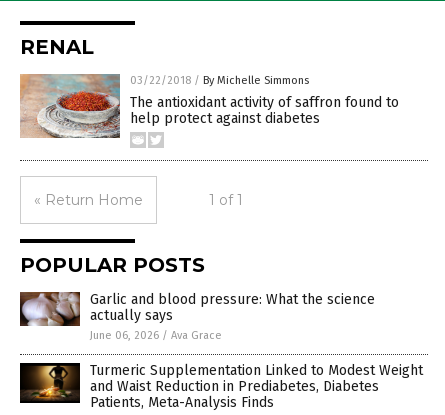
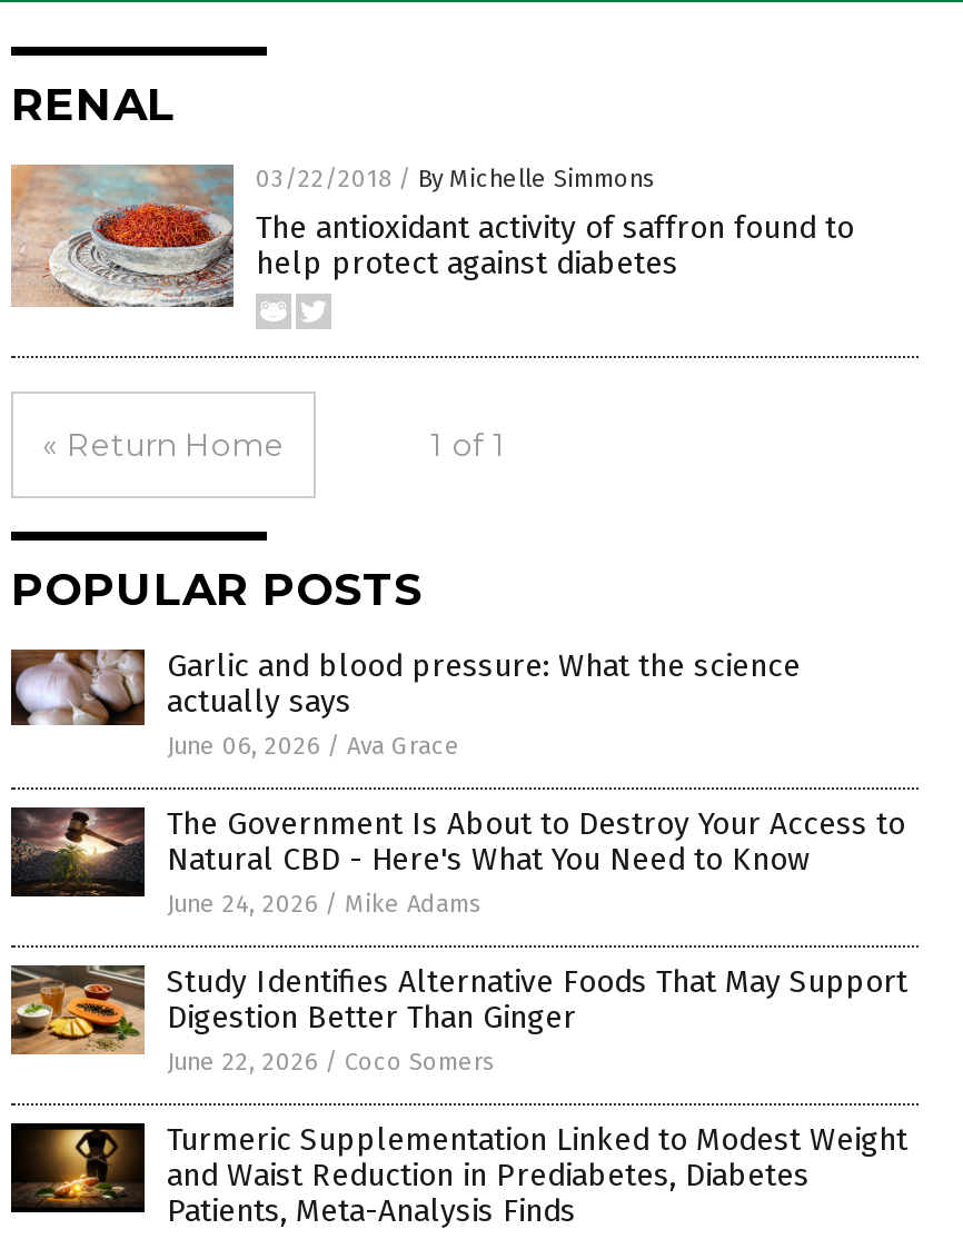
+ [image]

+ [image]
+ The Government Is About to Destroy Your Access to
+ Natural CBD - Here's What You Need to Know
+ June 24, 2026 / Mike Adams
+ Study Identifies Alternative Foods That May Support
+ Digestion Better Than Ginger
+ June 22, 2026 / Coco Somers
